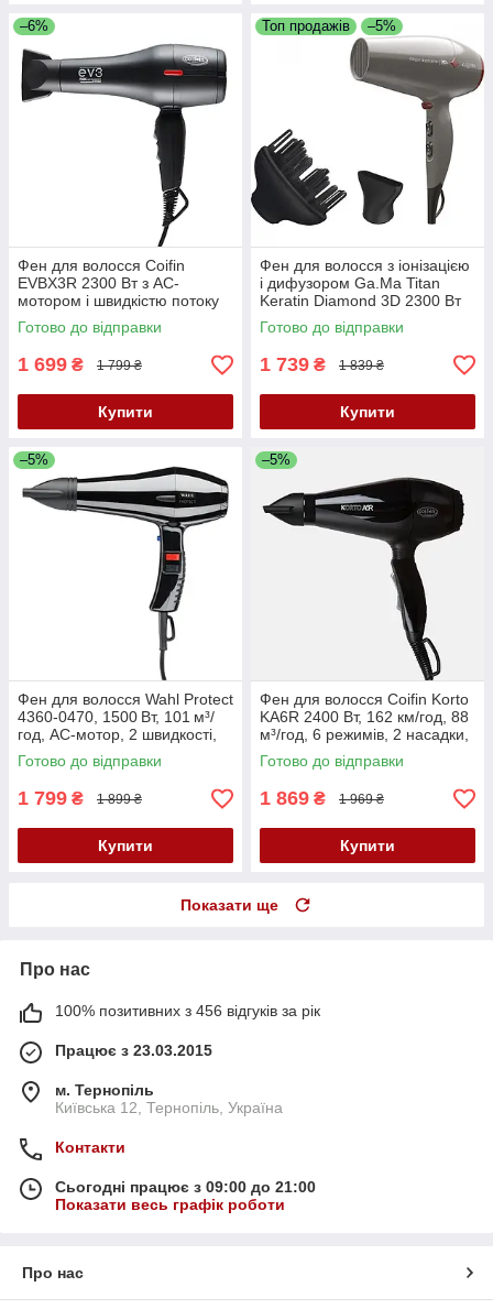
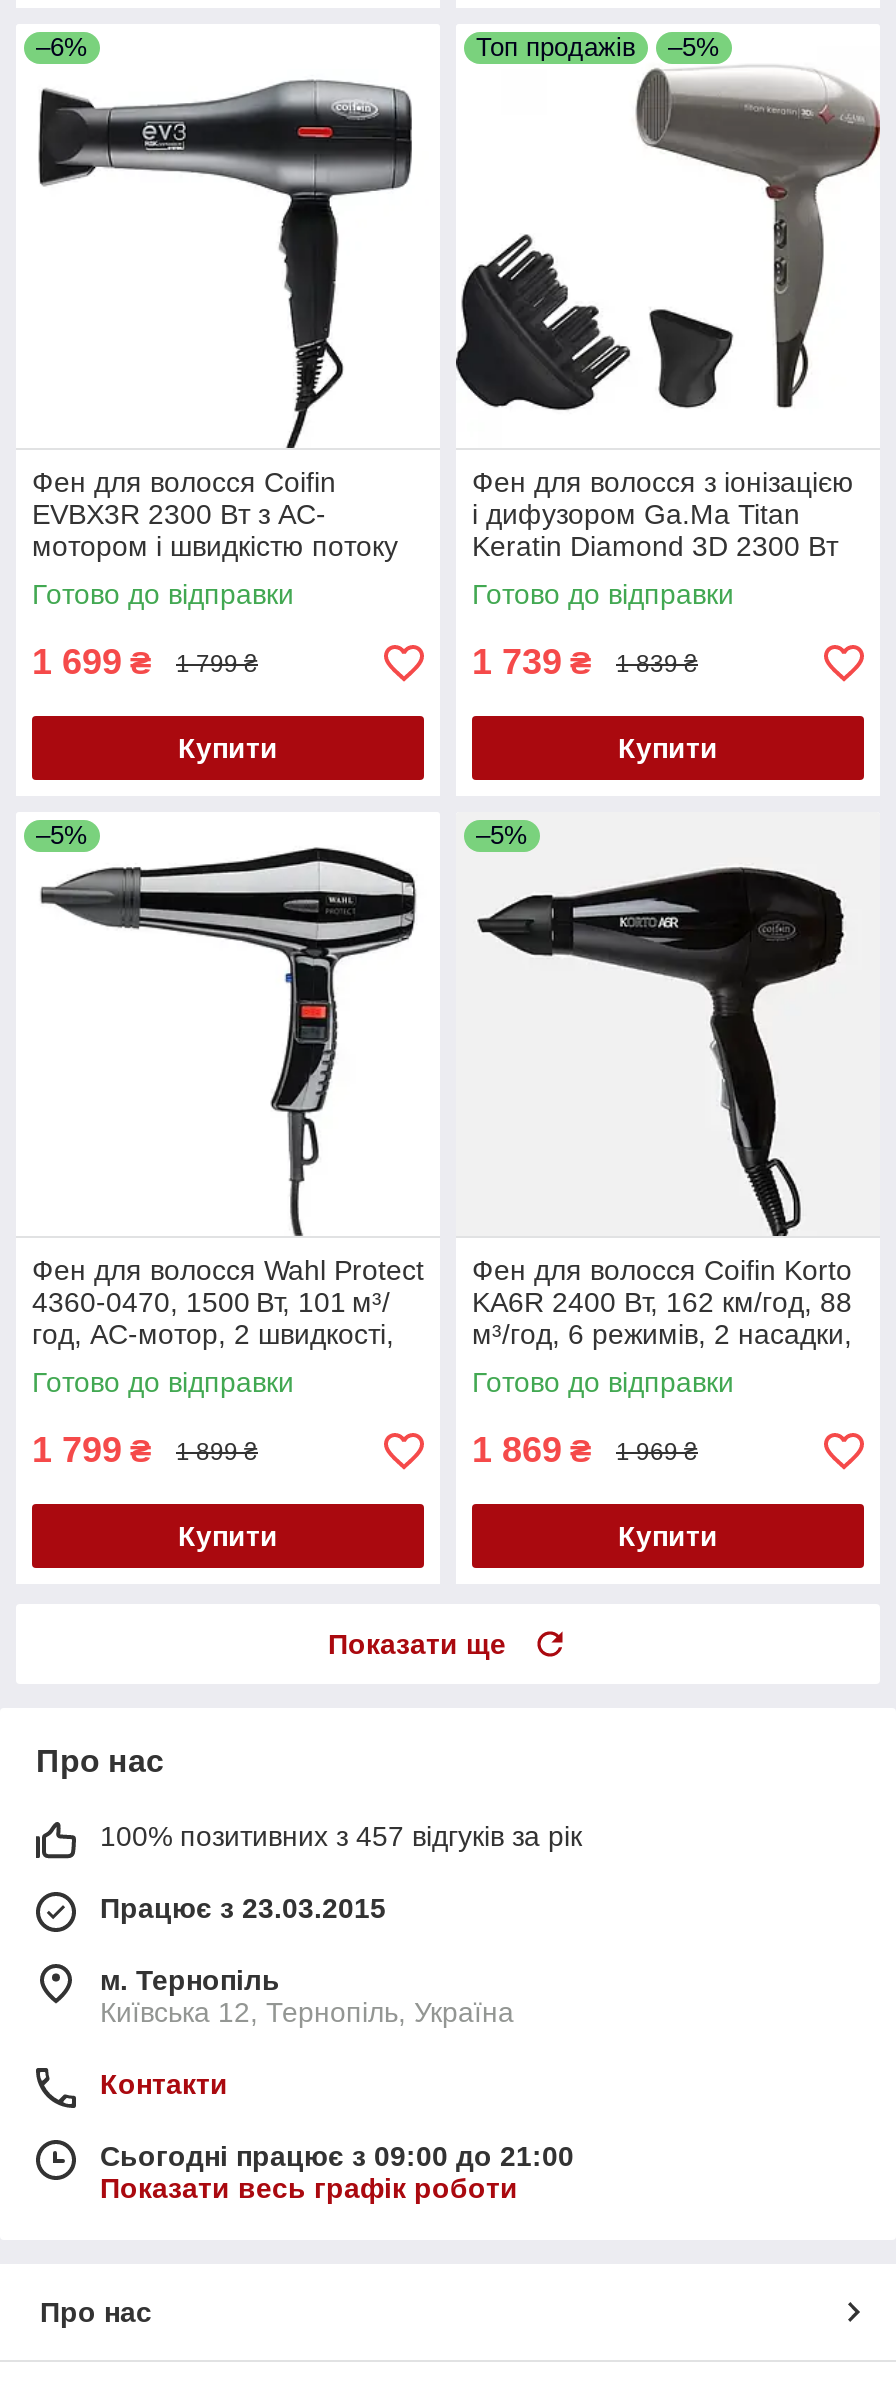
- 100% позитивних з 456 відгуків за рік
+ 100% позитивних з 457 відгуків за рік
